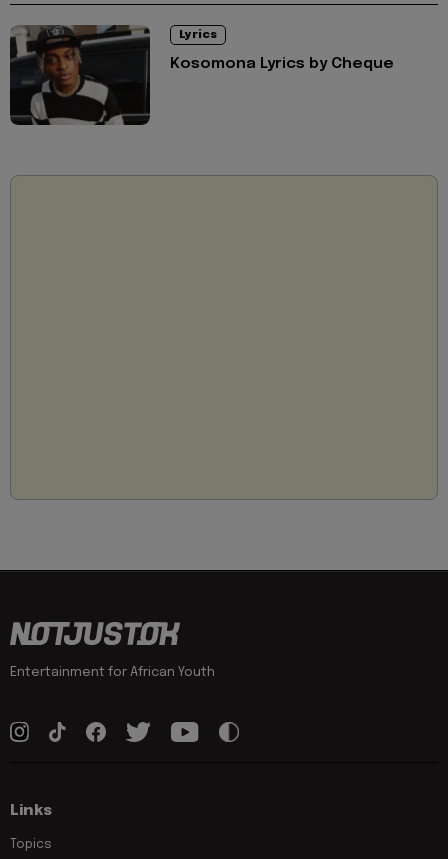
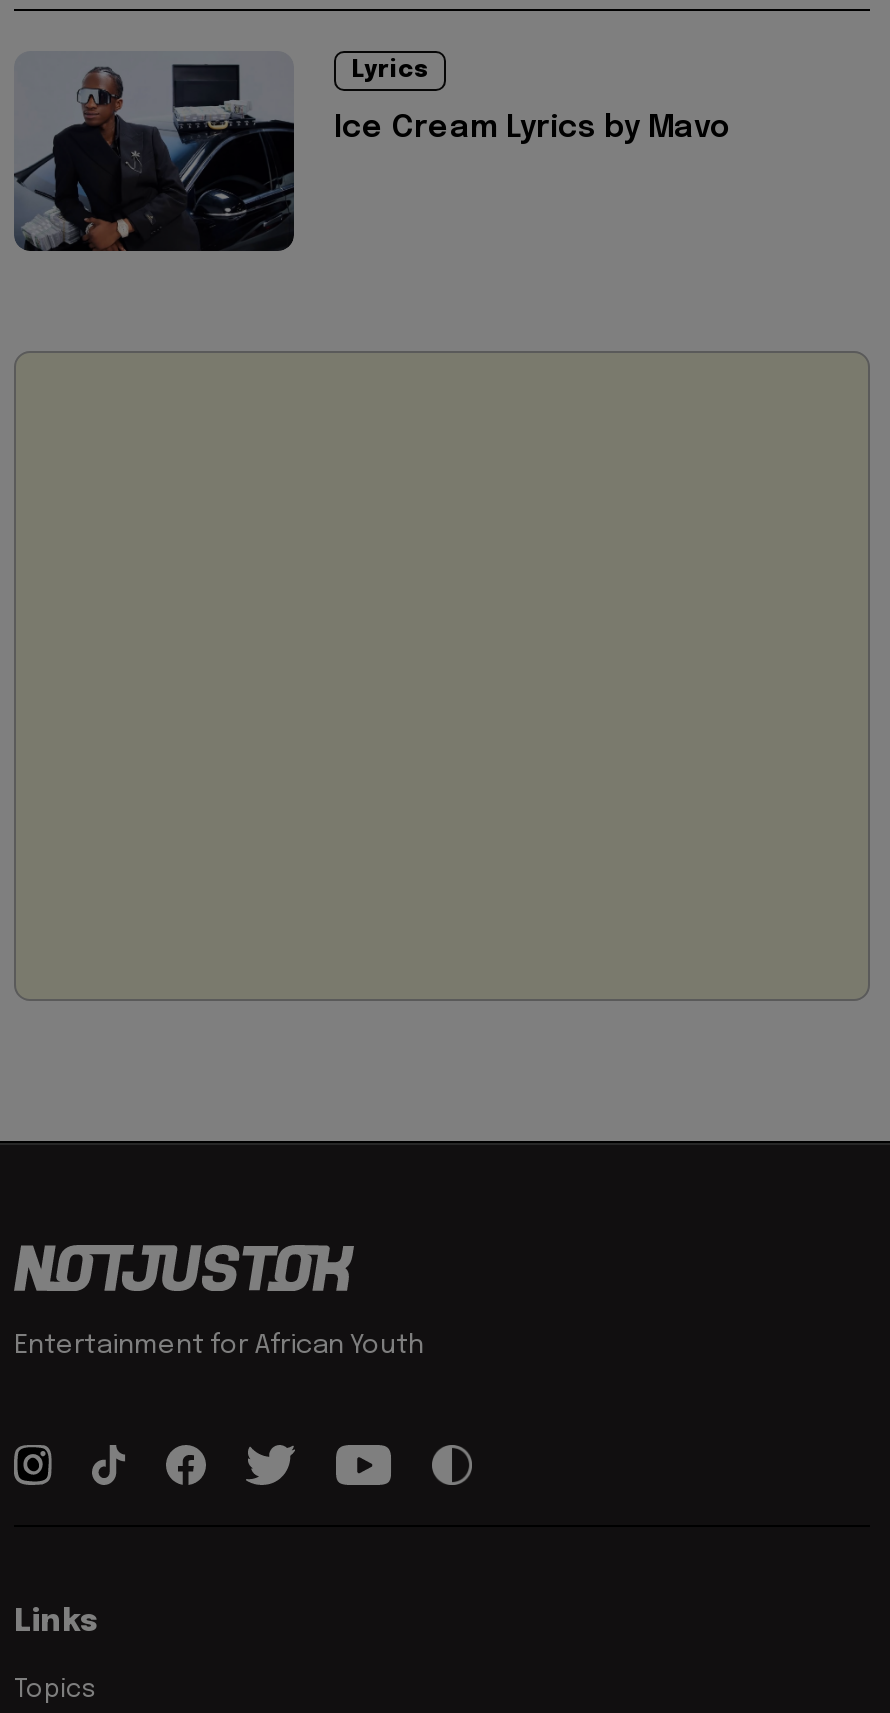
- [image]
- Kosomona Lyrics by Cheque
+ [image]
+ Ice Cream Lyrics by Mavo
